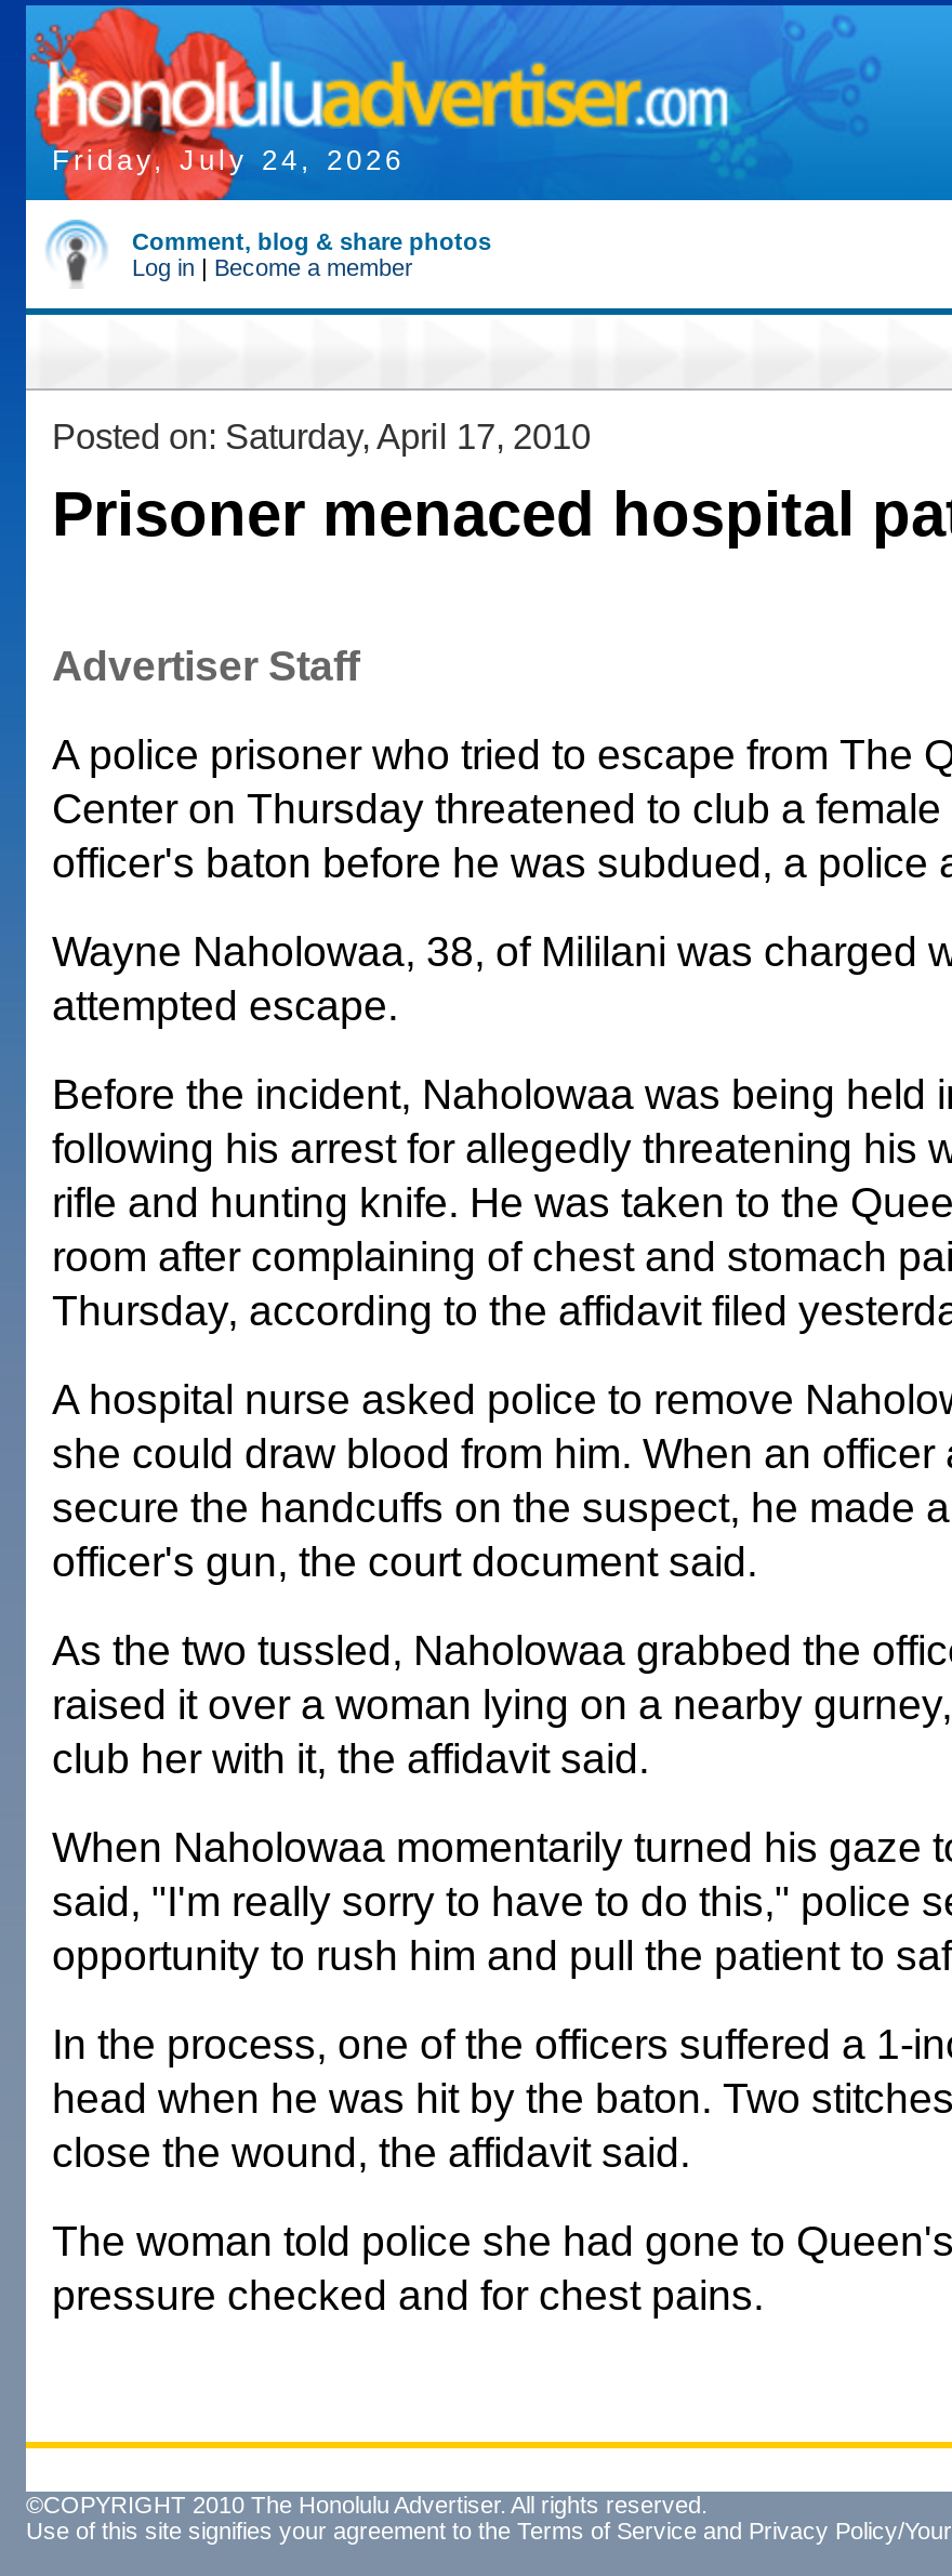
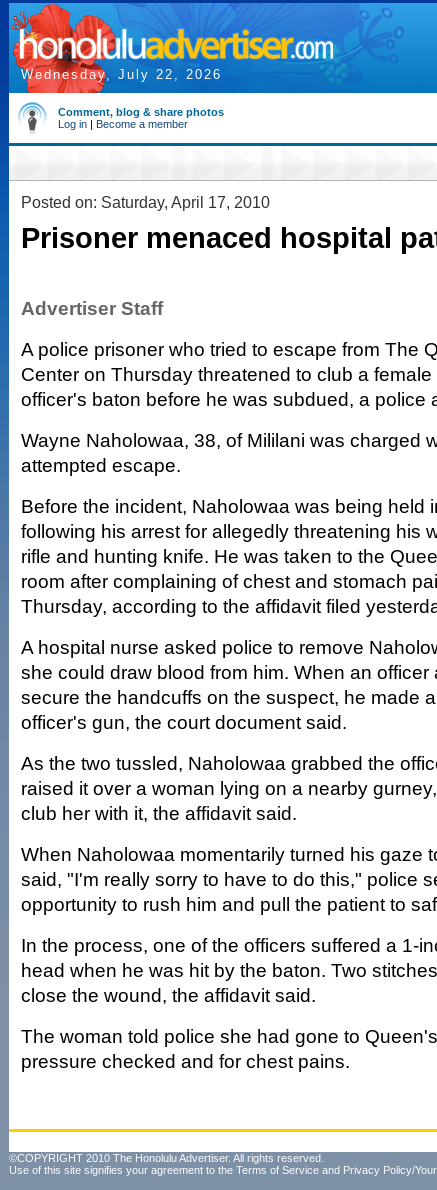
- Friday, July 24, 2026
+ Wednesday, July 22, 2026
